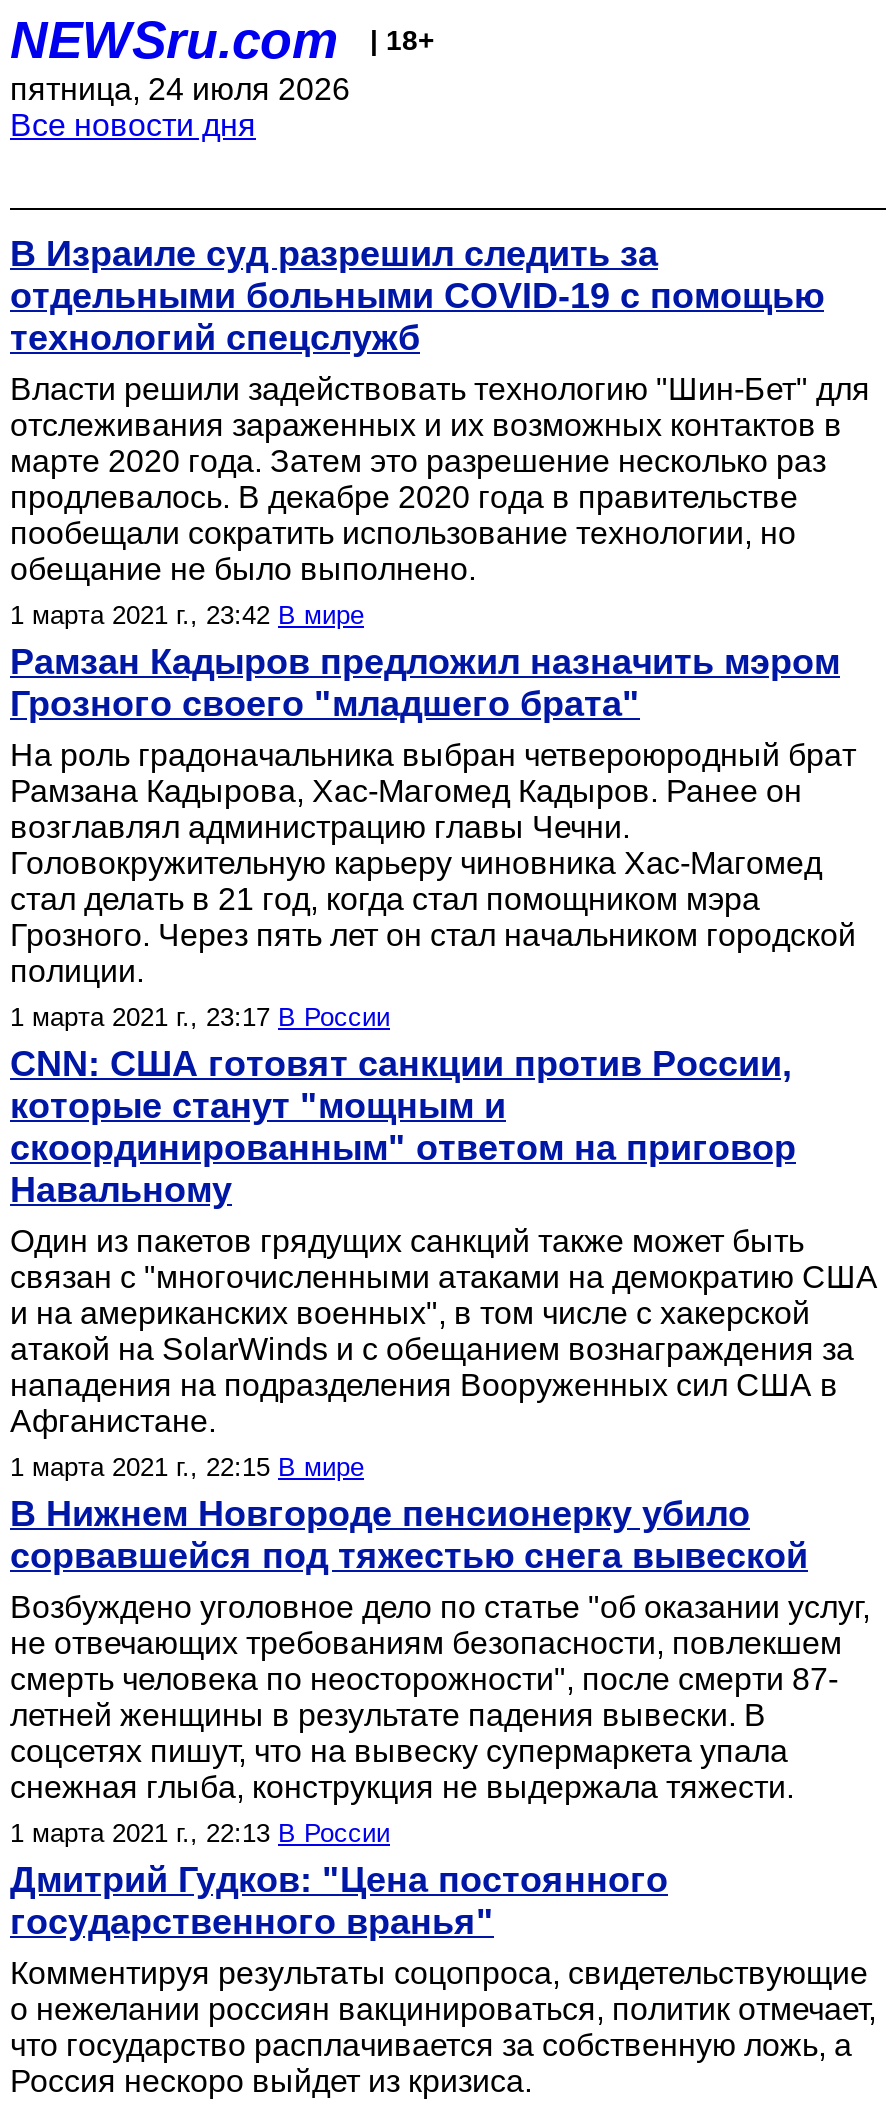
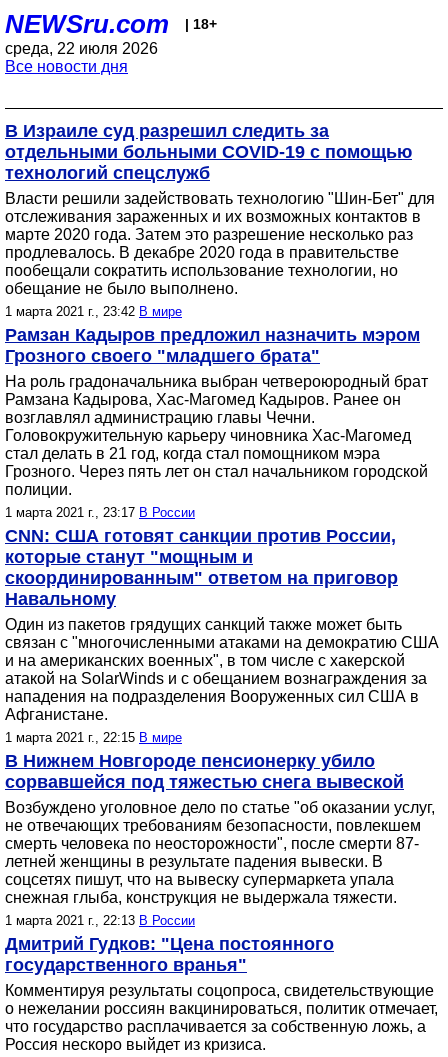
- пятница, 24 июля 2026
+ среда, 22 июля 2026
